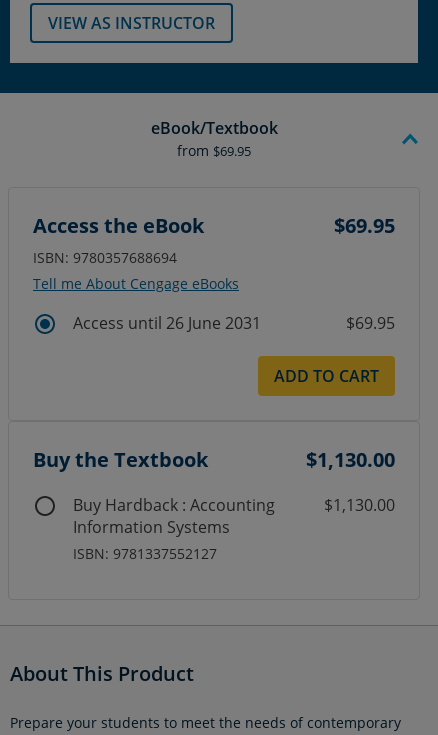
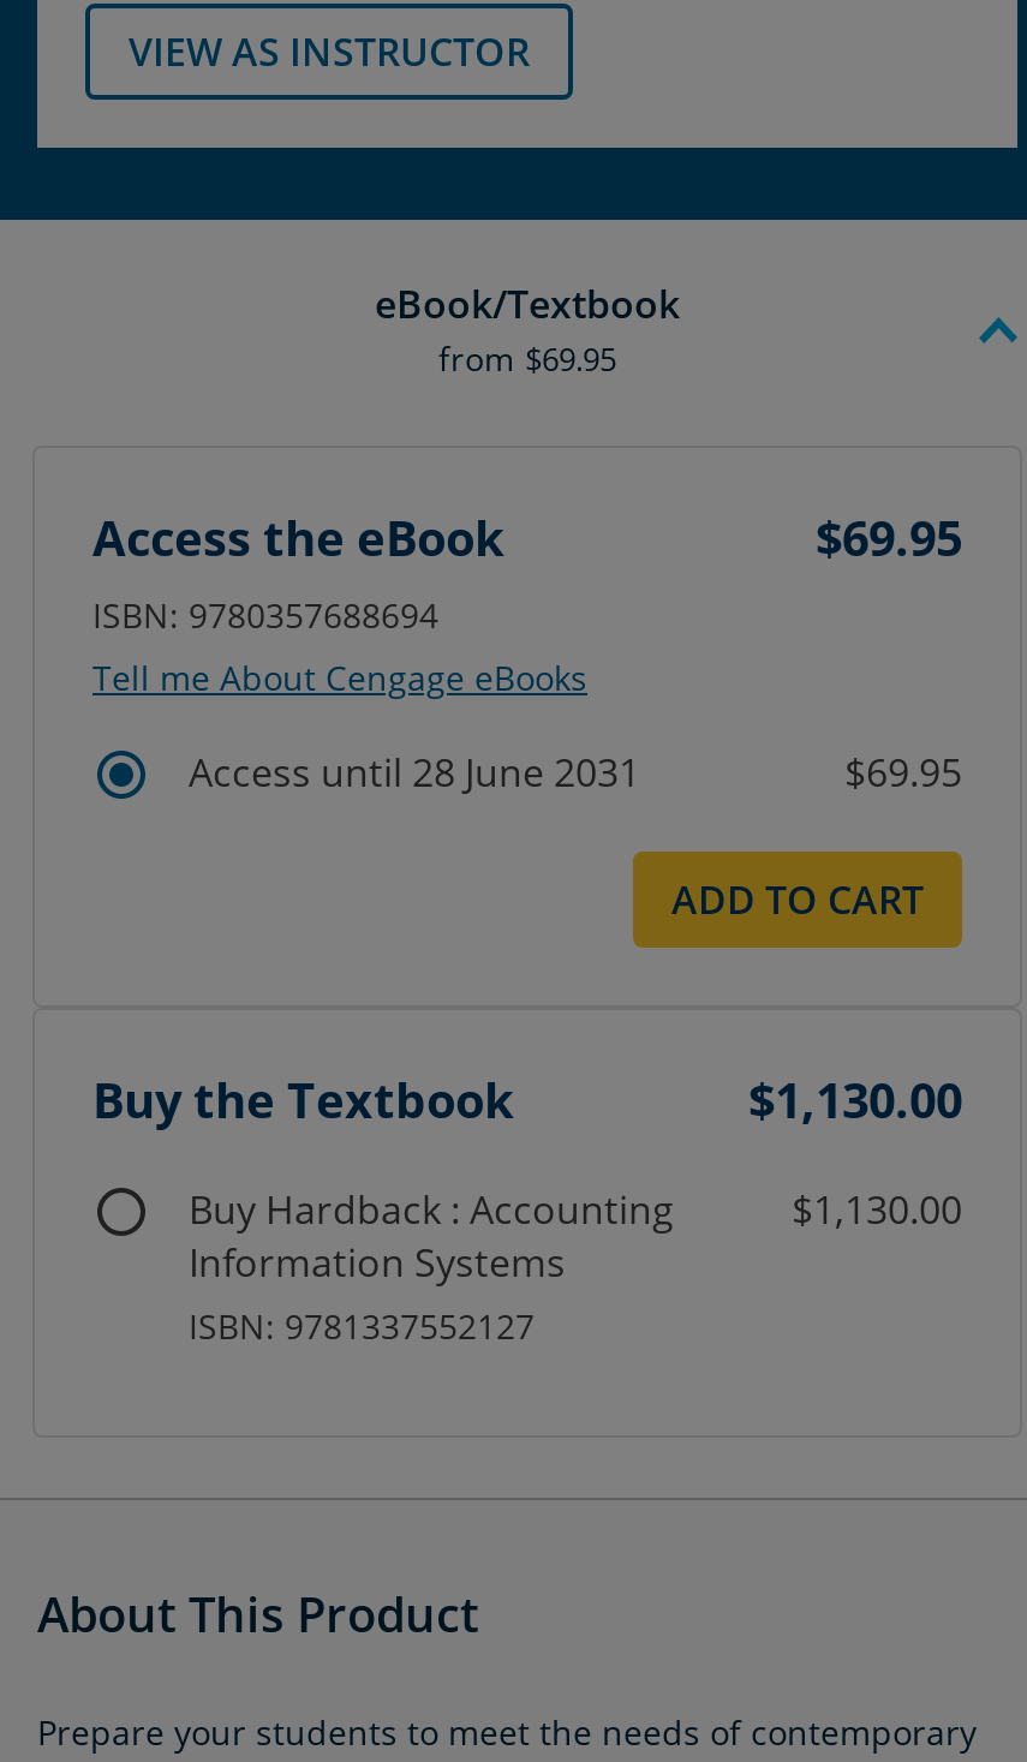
- Access until 26 June 2031
+ Access until 28 June 2031
